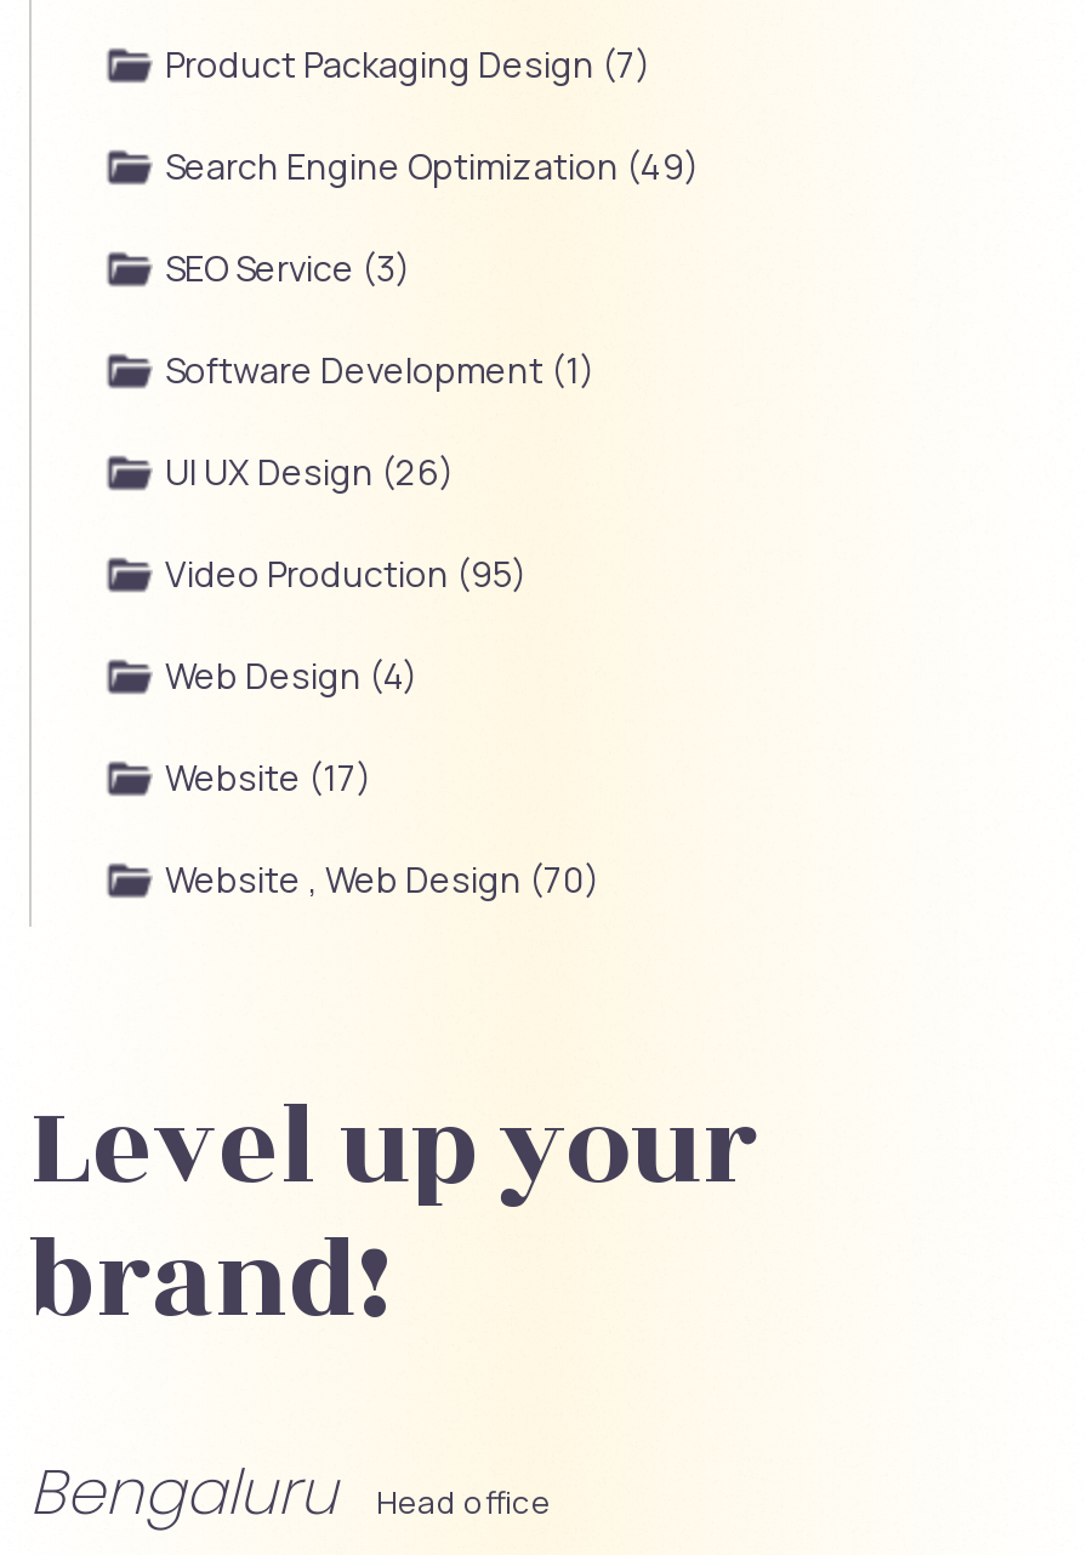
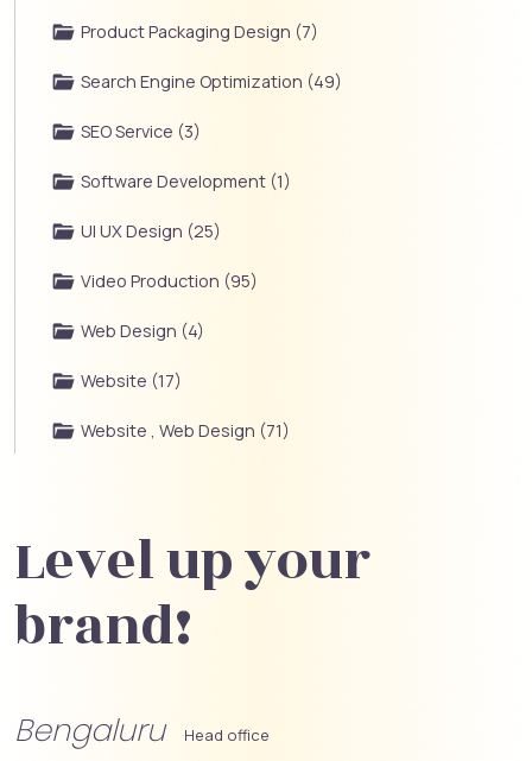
- UI UX Design (26)
+ UI UX Design (25)

- Website , Web Design (70)
+ Website , Web Design (71)
